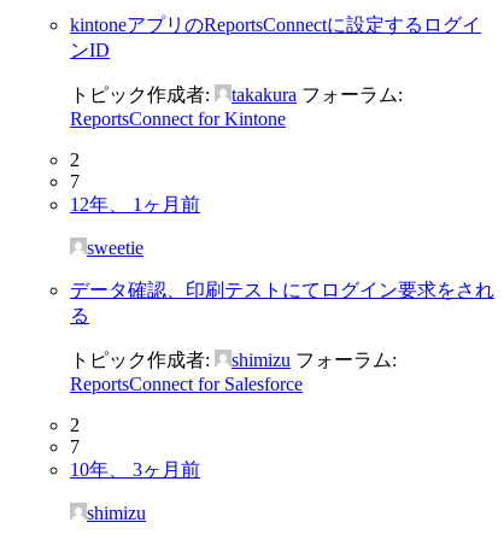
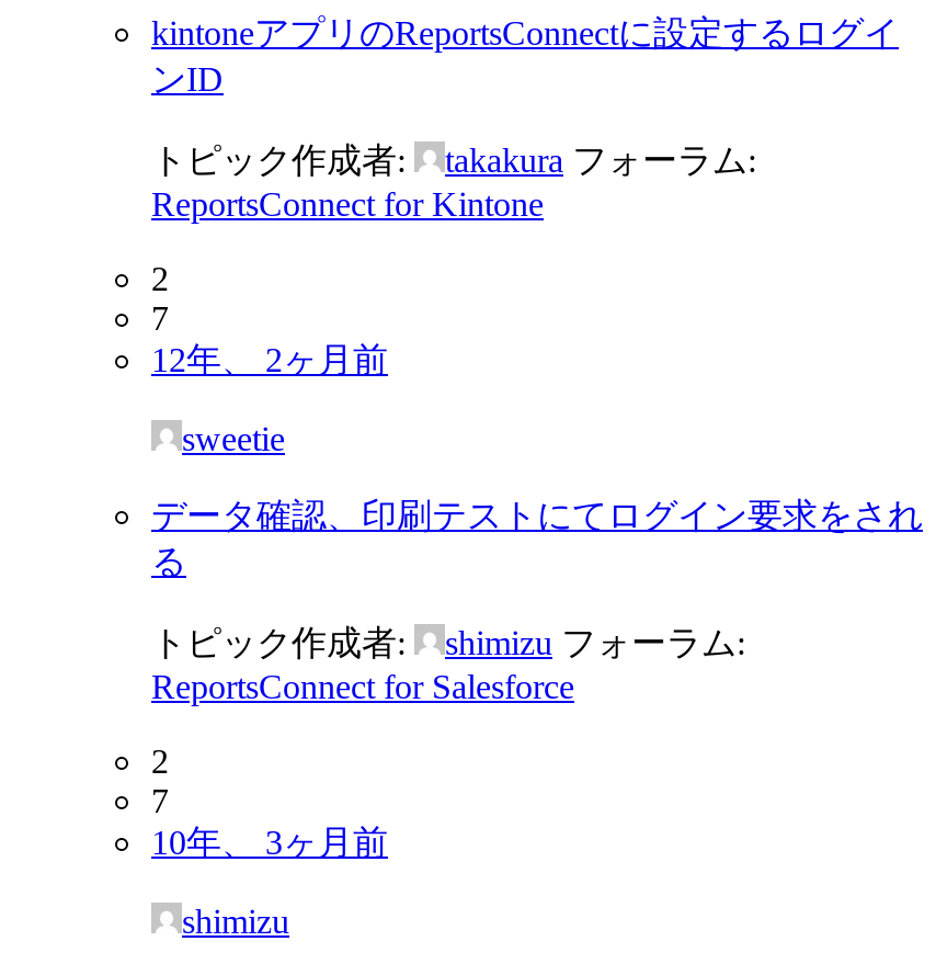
- 12年、 1ヶ月前
+ 12年、 2ヶ月前
